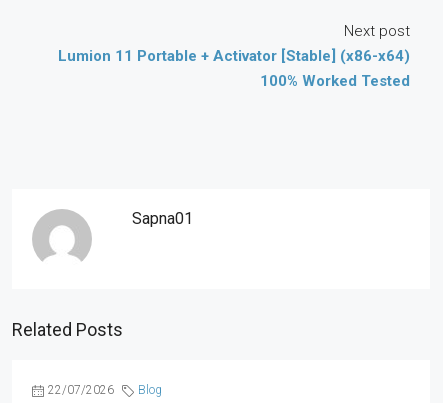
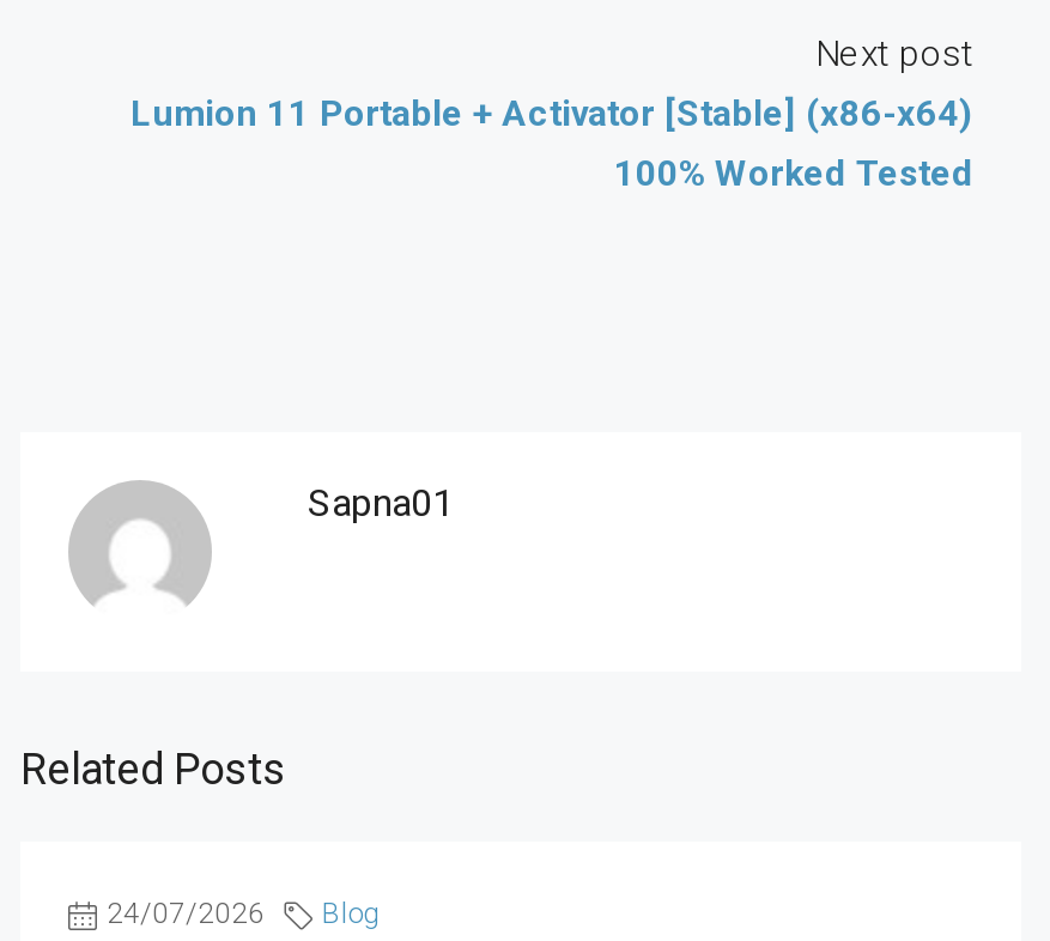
- 22/07/2026 Blog
+ 24/07/2026 Blog
